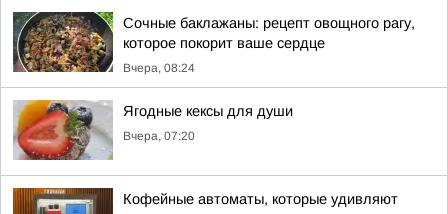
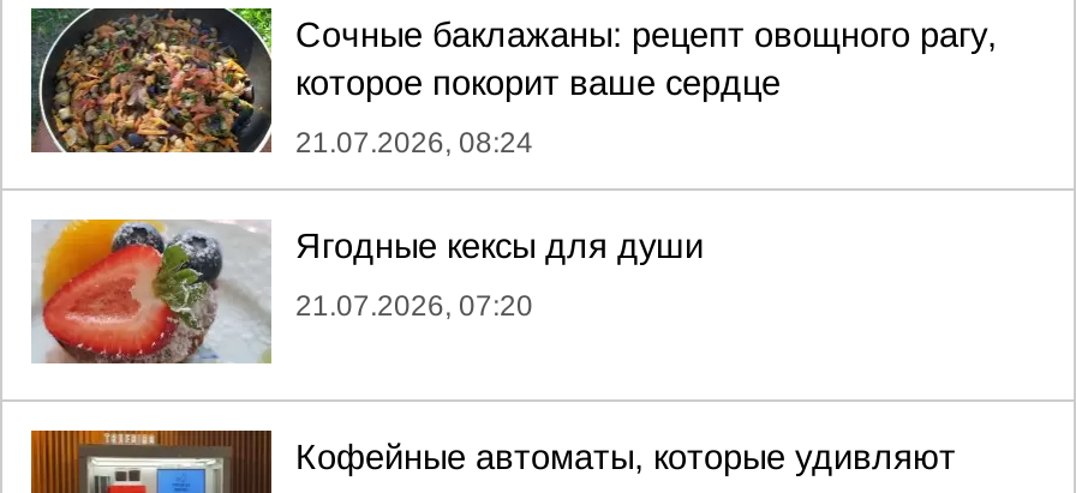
- Вчера, 08:24
+ 21.07.2026, 08:24

- Вчера, 07:20
+ 21.07.2026, 07:20
